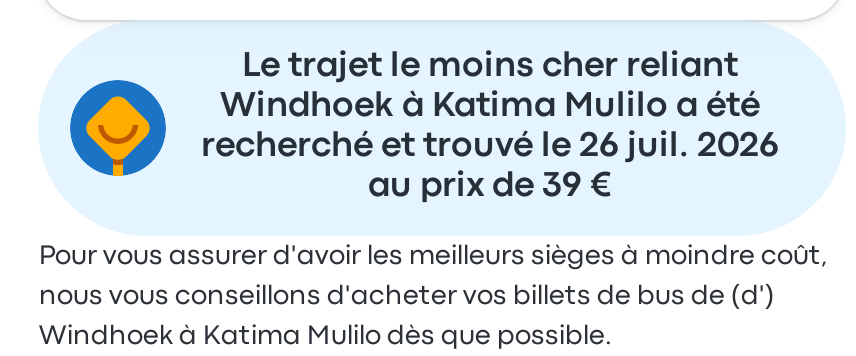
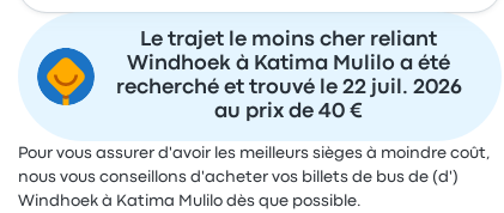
- recherché et trouvé le 26 juil. 2026
+ recherché et trouvé le 22 juil. 2026

- au prix de 39 €
+ au prix de 40 €
